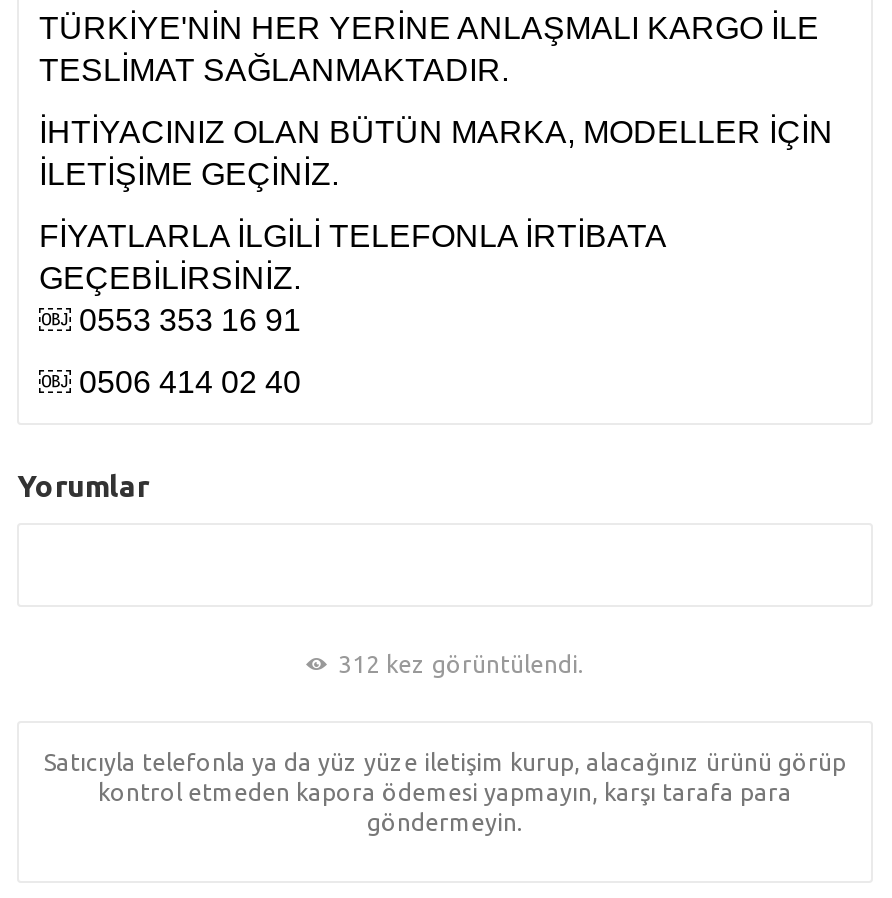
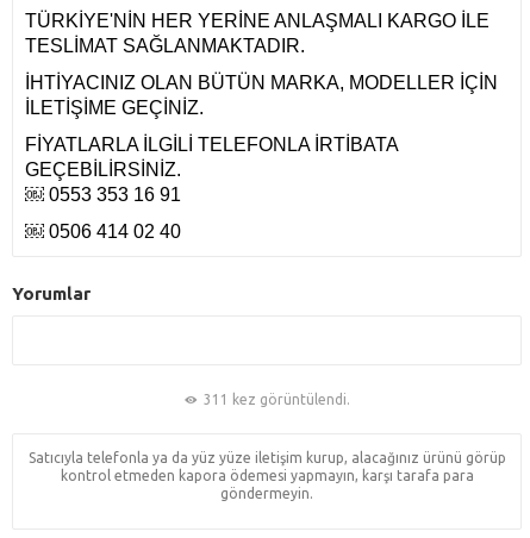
- 312 kez görüntülendi.
+ 311 kez görüntülendi.
